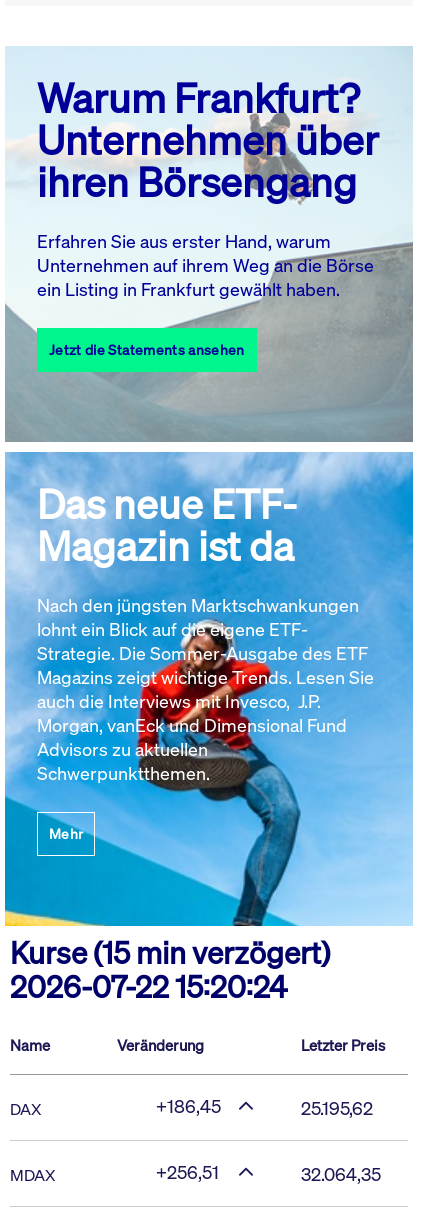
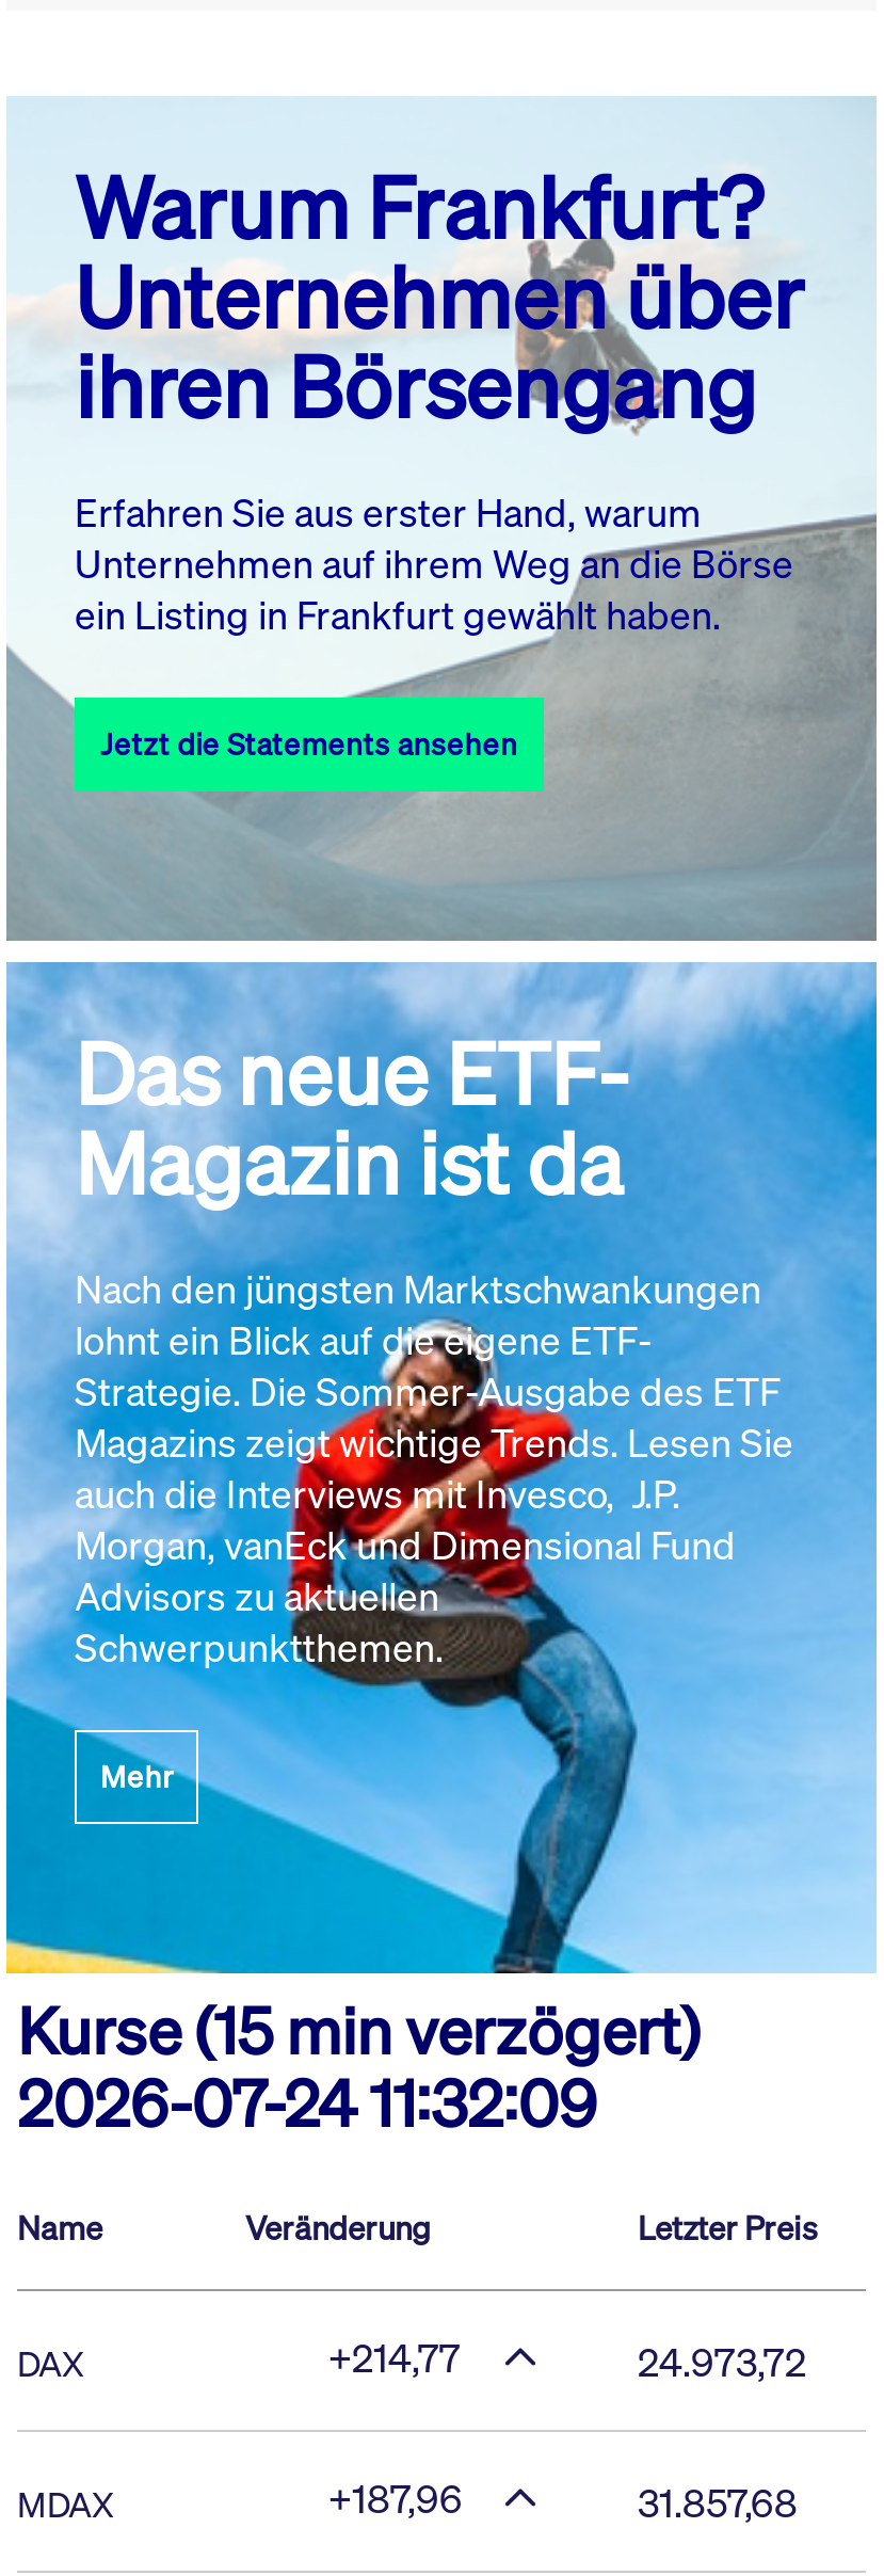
- 2026-07-22 15:20:24
+ 2026-07-24 11:32:09

- +186,45
+ +214,77

- 25.195,62
+ 24.973,72

- +256,51
+ +187,96

- 32.064,35
+ 31.857,68
